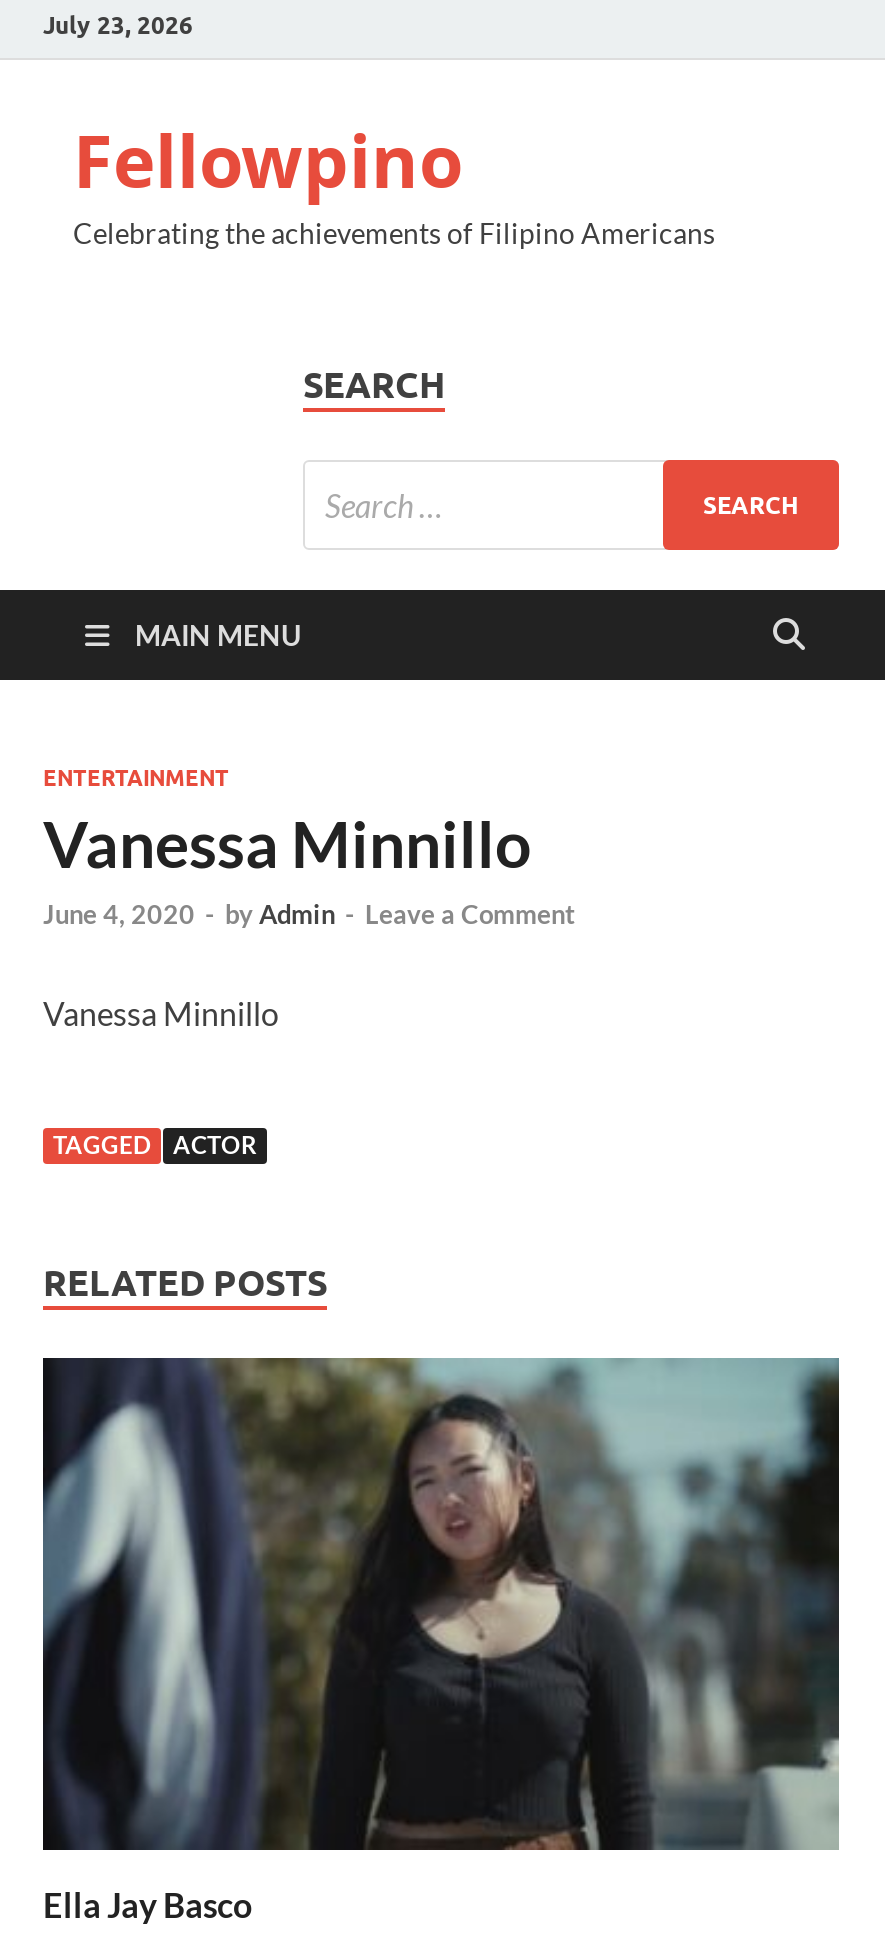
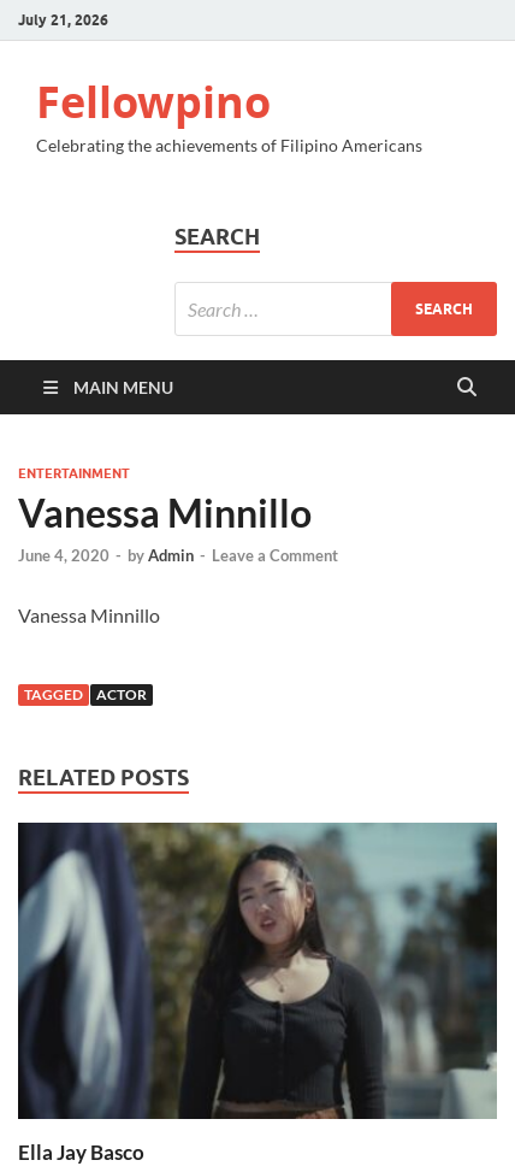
- July 23, 2026
+ July 21, 2026
